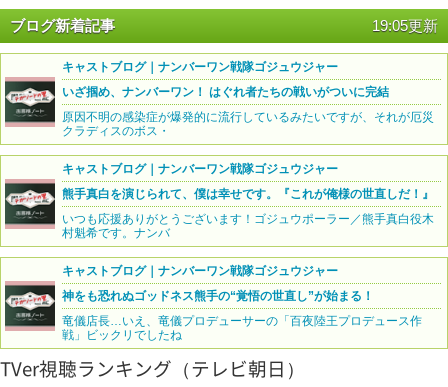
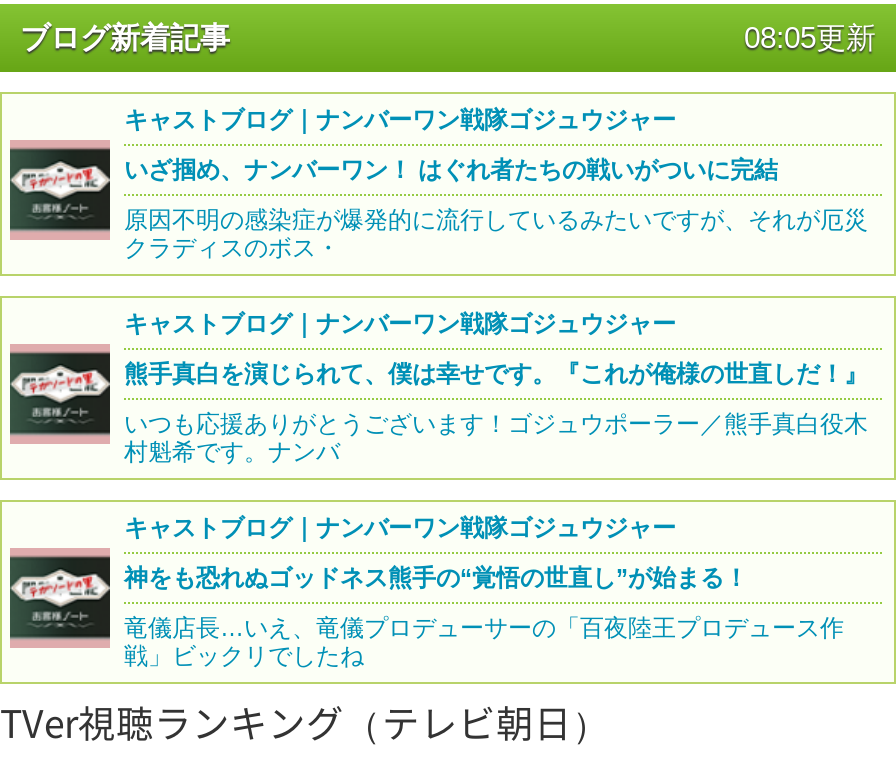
- 19:05更新
+ 08:05更新
